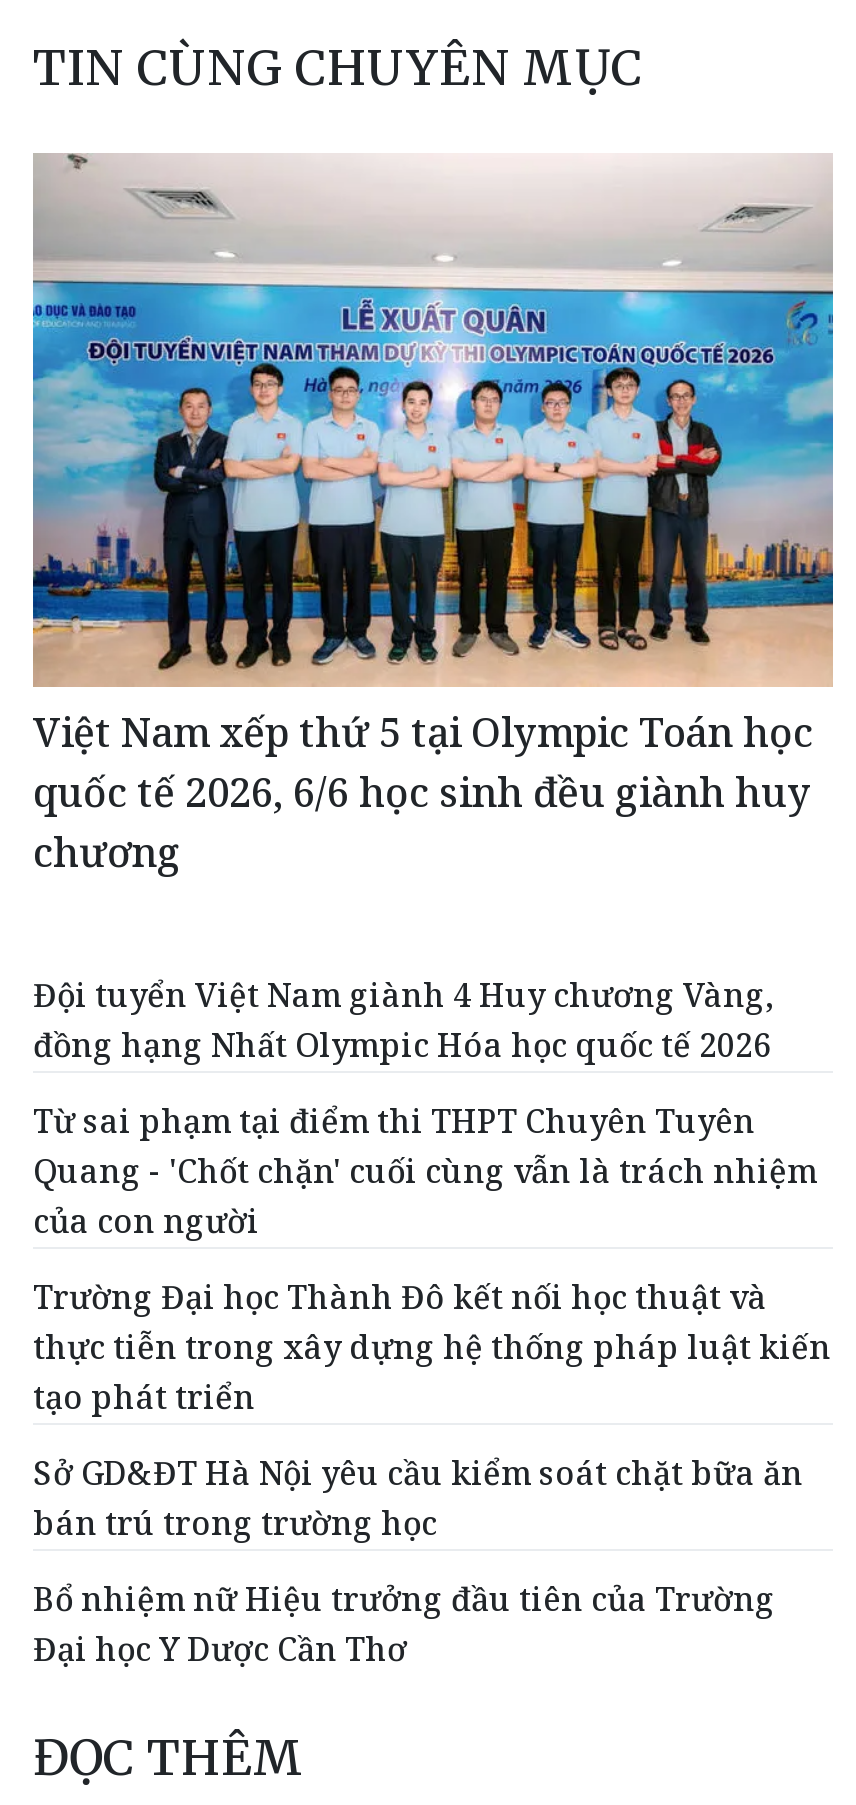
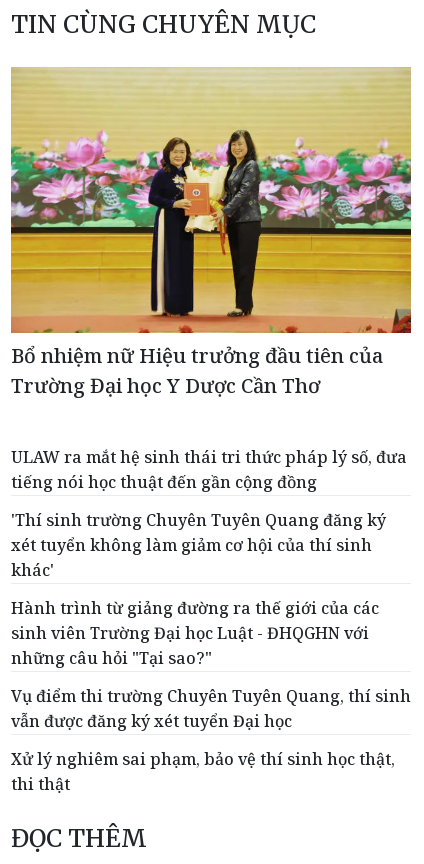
- [image]
- Việt Nam xếp thứ 5 tại Olympic Toán học
- quốc tế 2026, 6/6 học sinh đều giành huy
- chương
+ [image]
+ Bổ nhiệm nữ Hiệu trưởng đầu tiên của
+ Trường Đại học Y Dược Cần Thơ

- Đội tuyển Việt Nam giành 4 Huy chương Vàng,
- đồng hạng Nhất Olympic Hóa học quốc tế 2026
+ ULAW ra mắt hệ sinh thái tri thức pháp lý số, đưa
+ tiếng nói học thuật đến gần cộng đồng

- Từ sai phạm tại điểm thi THPT Chuyên Tuyên
- Quang - 'Chốt chặn' cuối cùng vẫn là trách nhiệm
- của con người
+ 'Thí sinh trường Chuyên Tuyên Quang đăng ký
+ xét tuyển không làm giảm cơ hội của thí sinh
+ khác'

- Trường Đại học Thành Đô kết nối học thuật và
- thực tiễn trong xây dựng hệ thống pháp luật kiến
- tạo phát triển
+ Hành trình từ giảng đường ra thế giới của các
+ sinh viên Trường Đại học Luật - ĐHQGHN với
+ những câu hỏi "Tại sao?"

- Sở GD&ĐT Hà Nội yêu cầu kiểm soát chặt bữa ăn
- bán trú trong trường học
+ Vụ điểm thi trường Chuyên Tuyên Quang, thí sinh
+ vẫn được đăng ký xét tuyển Đại học

- Bổ nhiệm nữ Hiệu trưởng đầu tiên của Trường
- Đại học Y Dược Cần Thơ
+ Xử lý nghiêm sai phạm, bảo vệ thí sinh học thật,
+ thi thật
